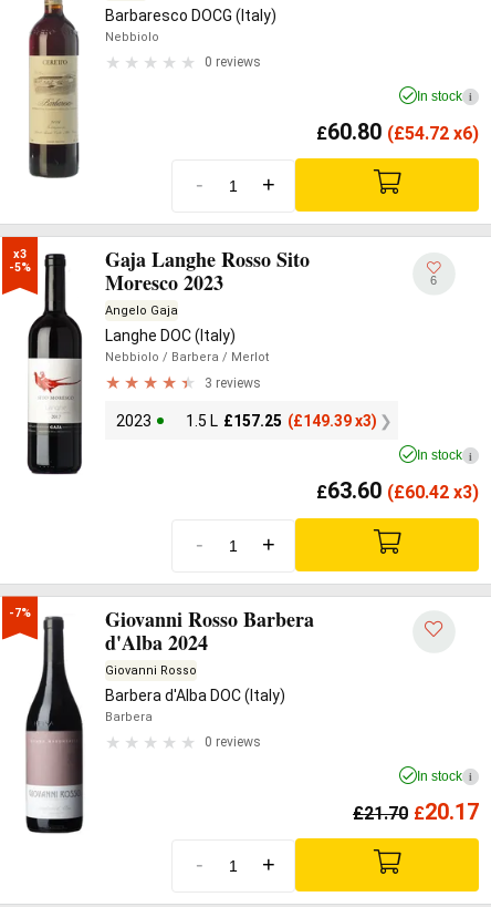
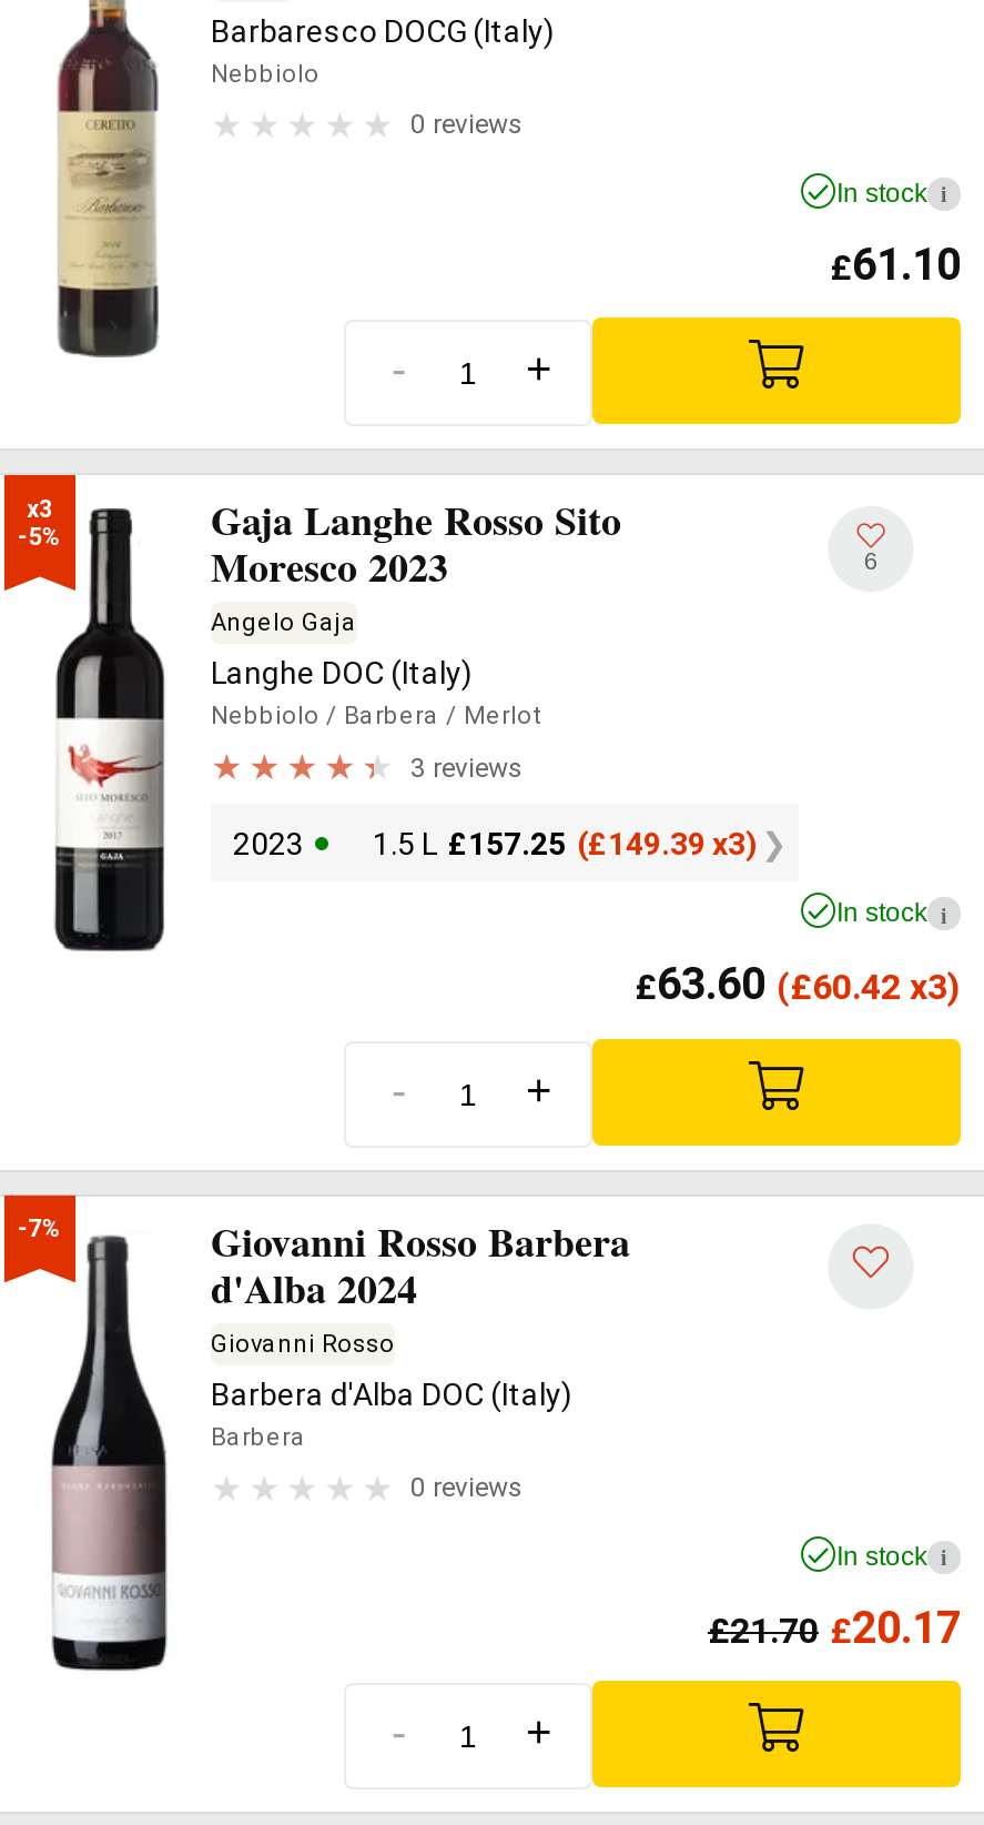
- £60.80 (£54.72 x6)
+ £61.10
